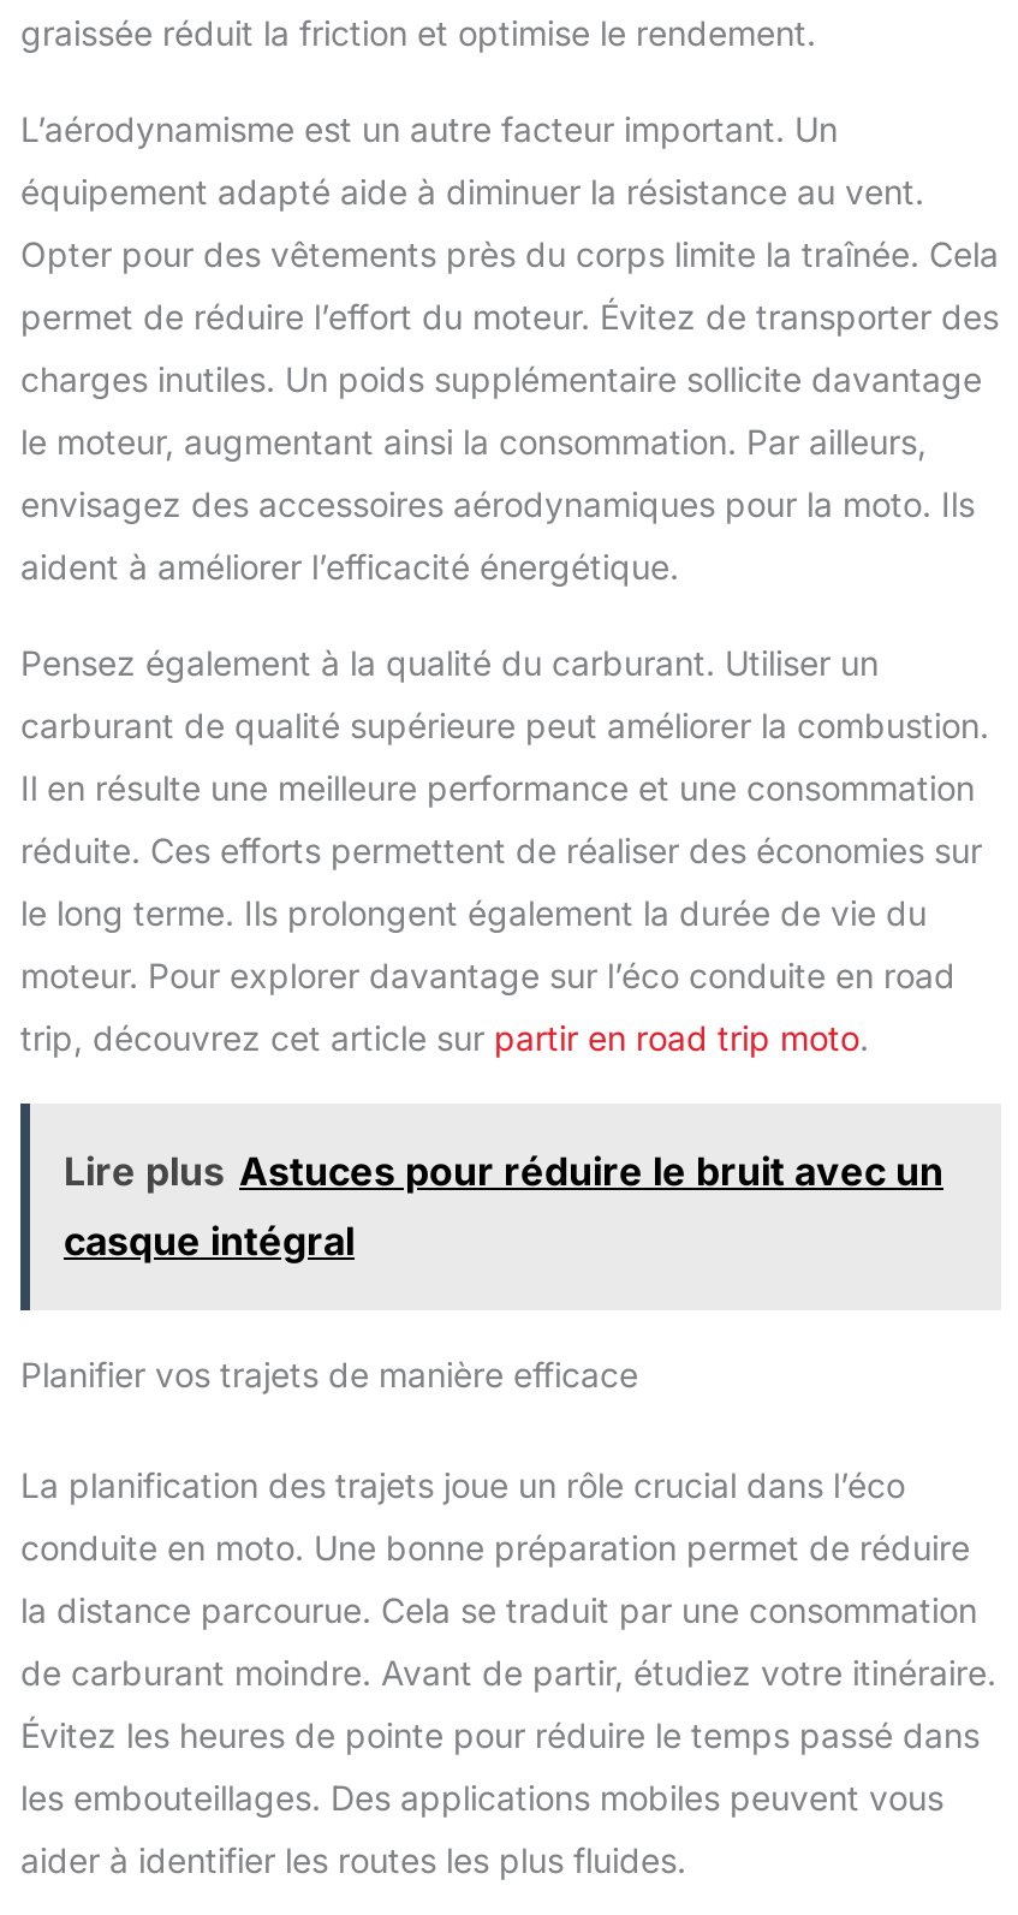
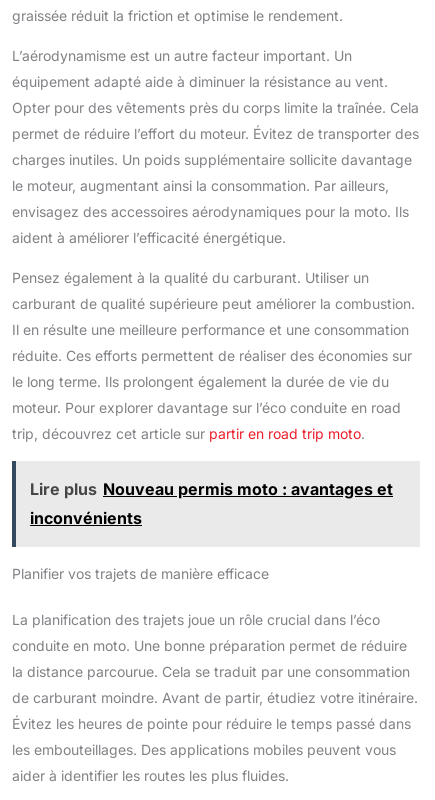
- Lire plus Astuces pour réduire le bruit avec un
- casque intégral
+ Lire plus Nouveau permis moto : avantages et
+ inconvénients
